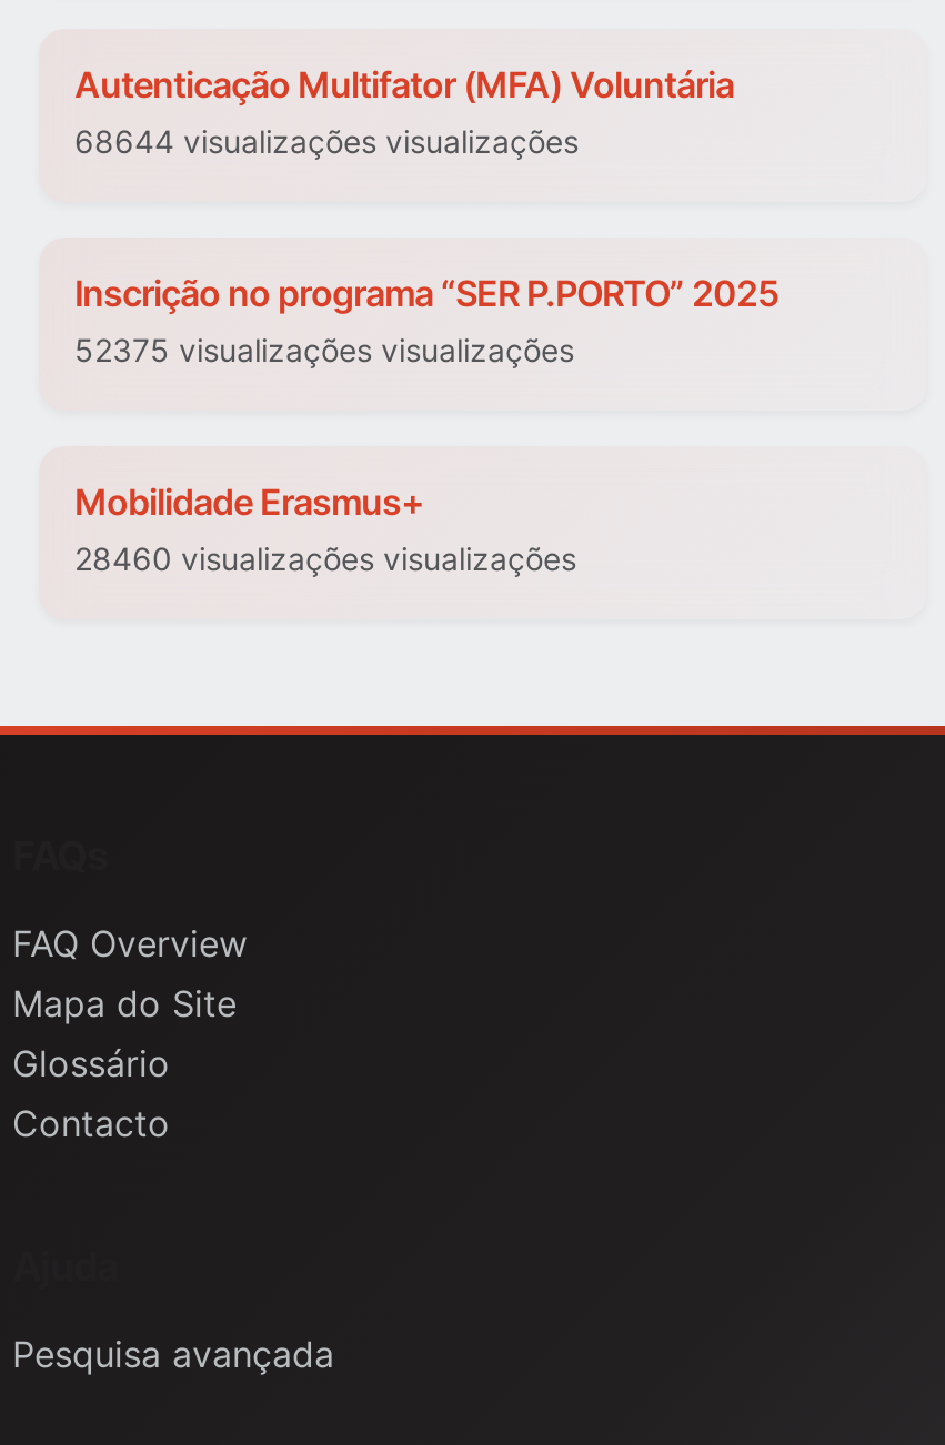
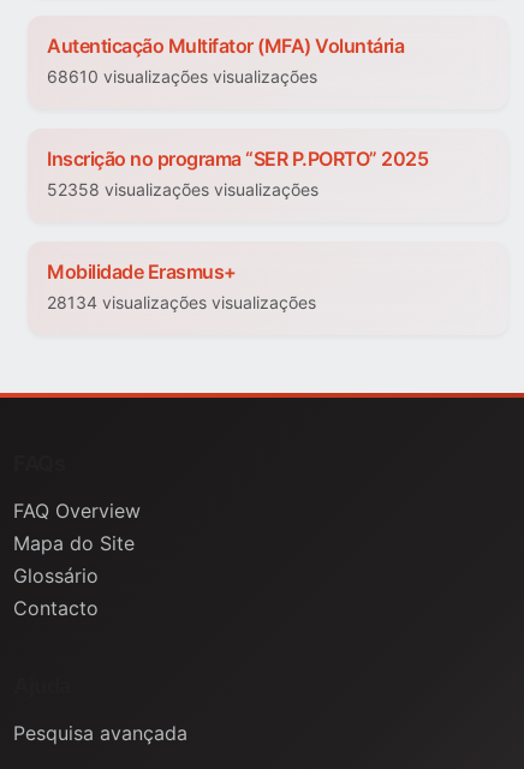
- 68644 visualizações visualizações
+ 68610 visualizações visualizações

- 52375 visualizações visualizações
+ 52358 visualizações visualizações

- 28460 visualizações visualizações
+ 28134 visualizações visualizações
